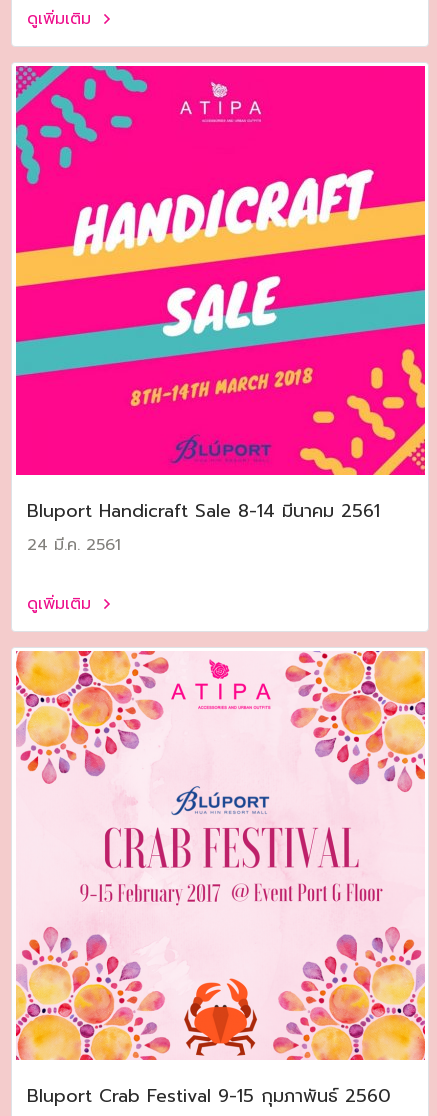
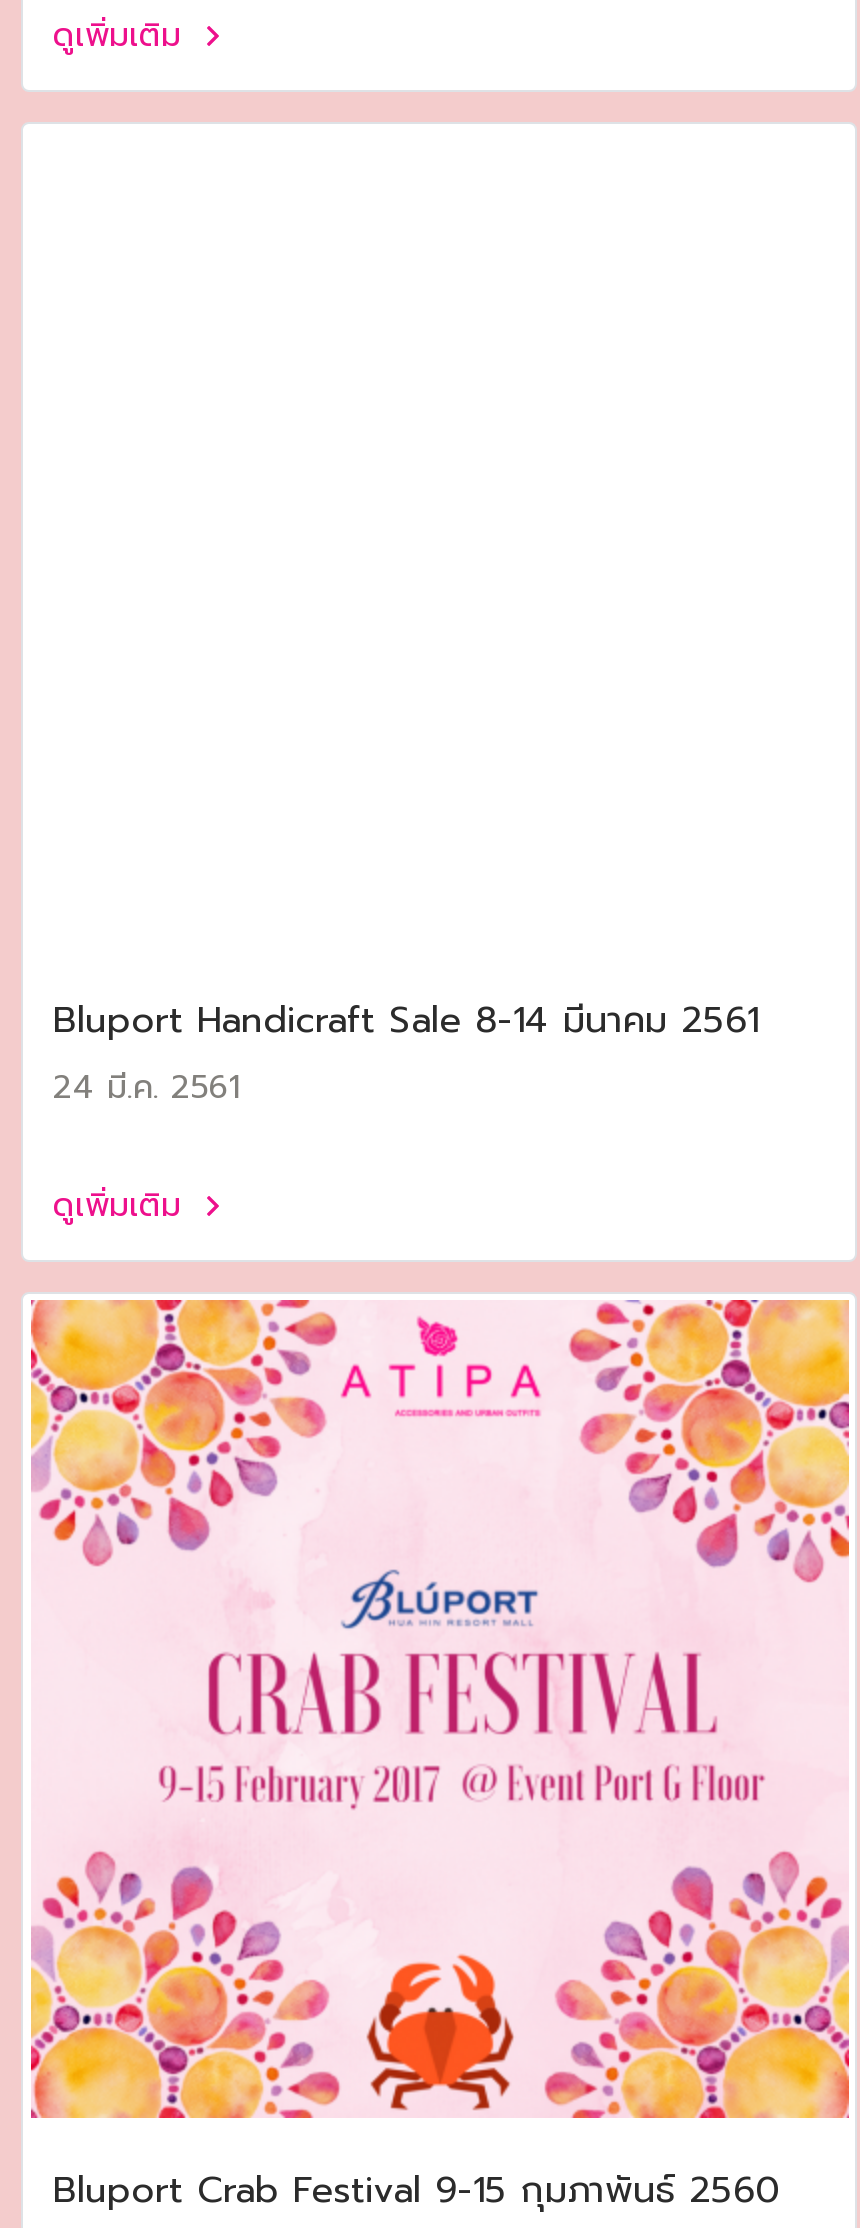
- [image]
